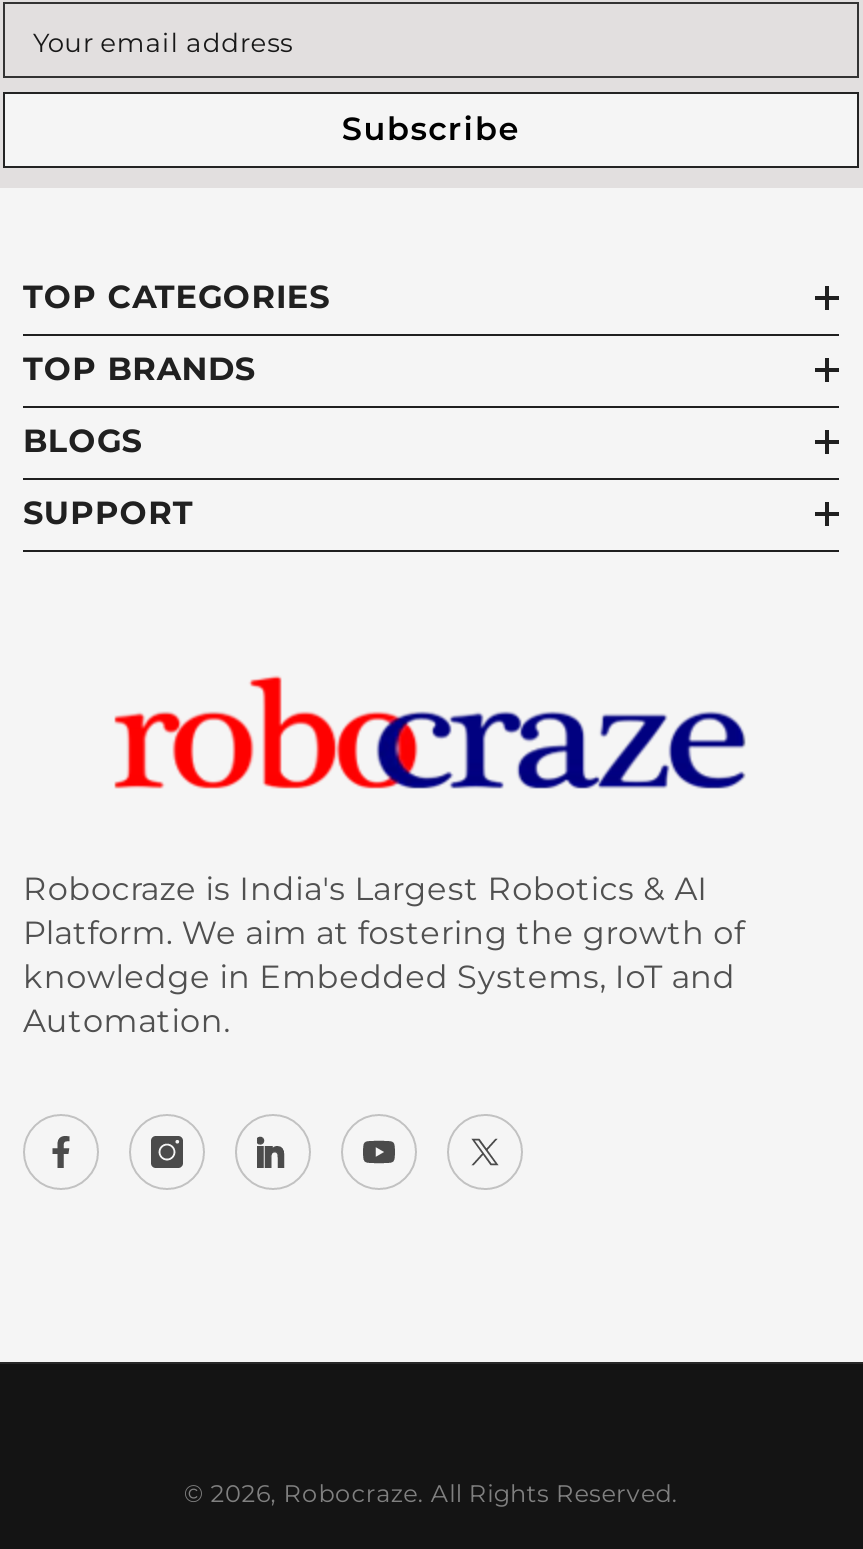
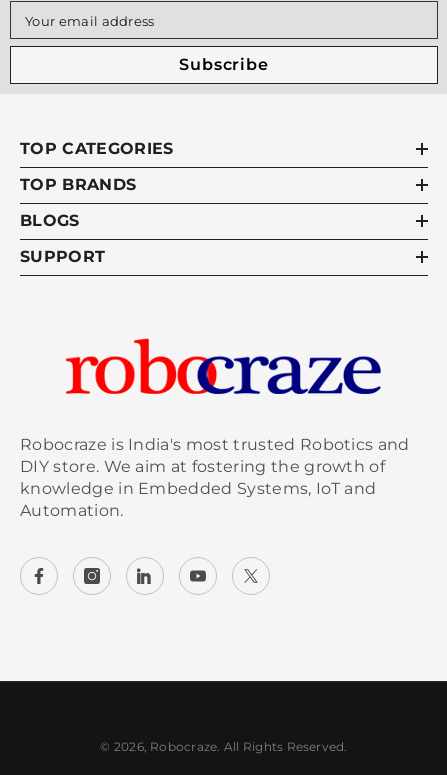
- Robocraze is India's Largest Robotics & AI
- Platform. We aim at fostering the growth of
+ Robocraze is India's most trusted Robotics and
+ DIY store. We aim at fostering the growth of
